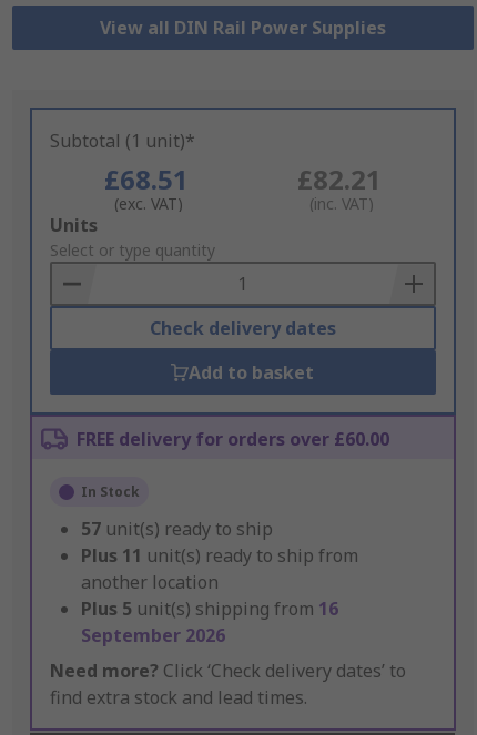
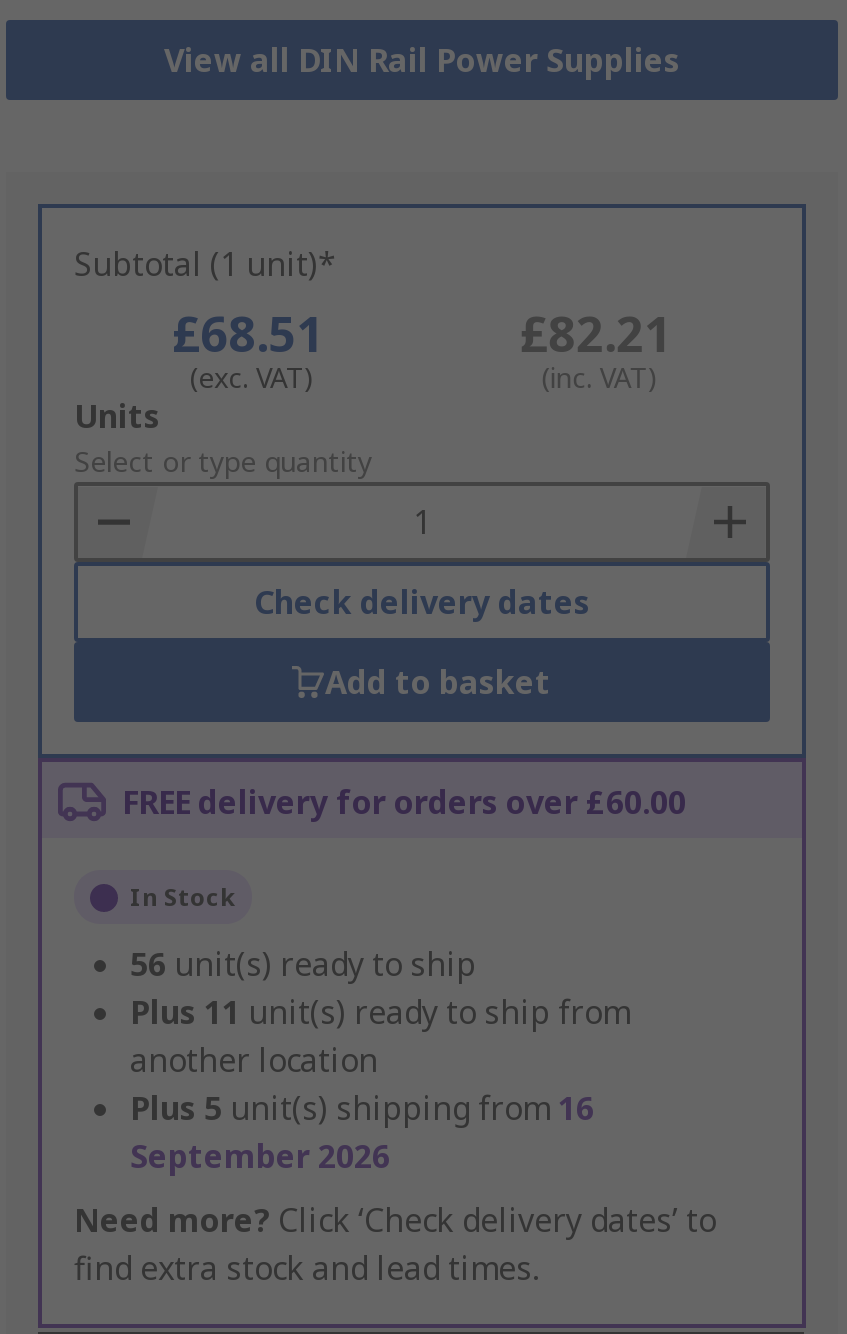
- 57 unit(s) ready to ship
+ 56 unit(s) ready to ship
